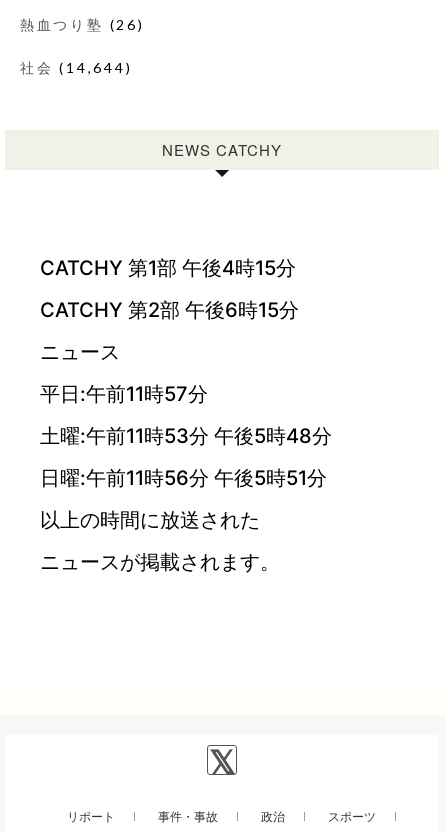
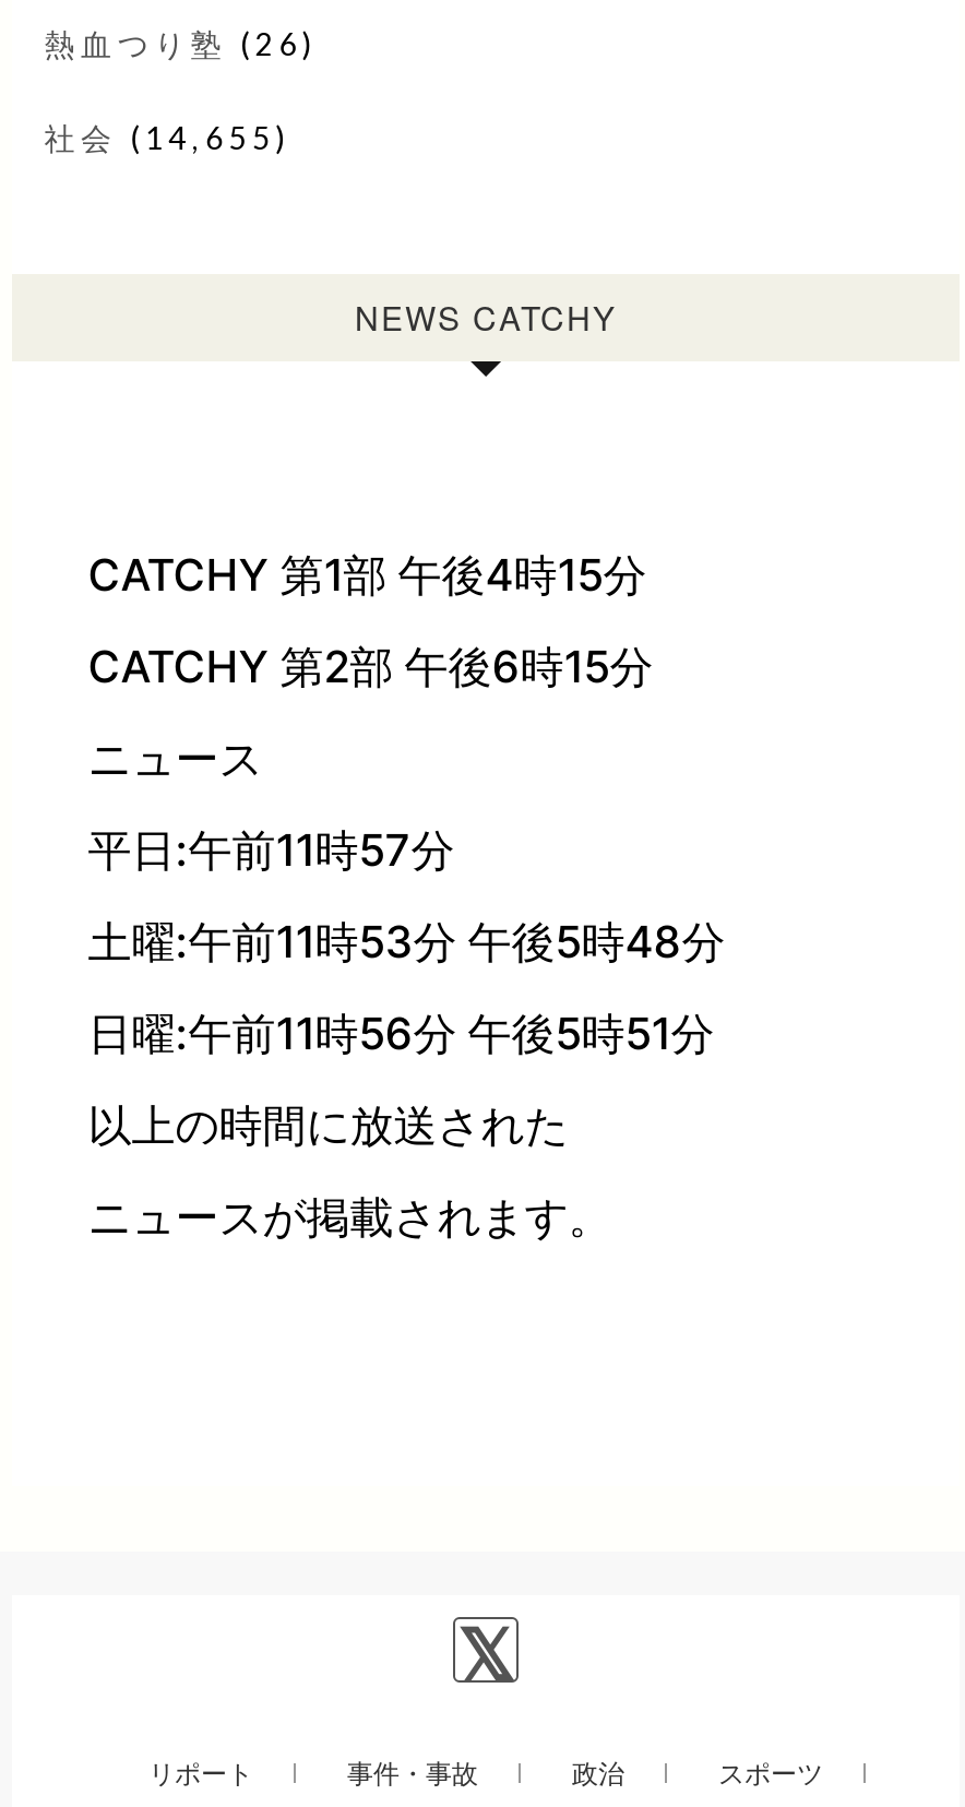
- 社会(14,644)
+ 社会(14,655)
